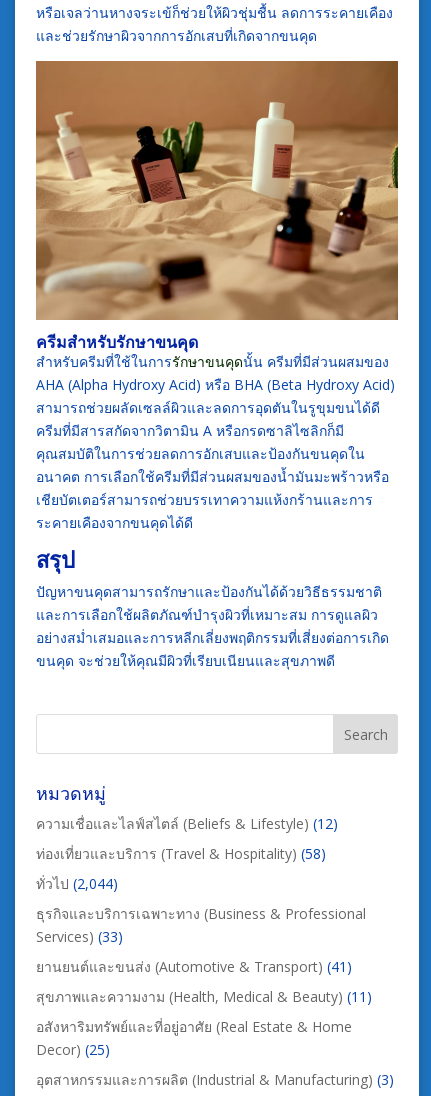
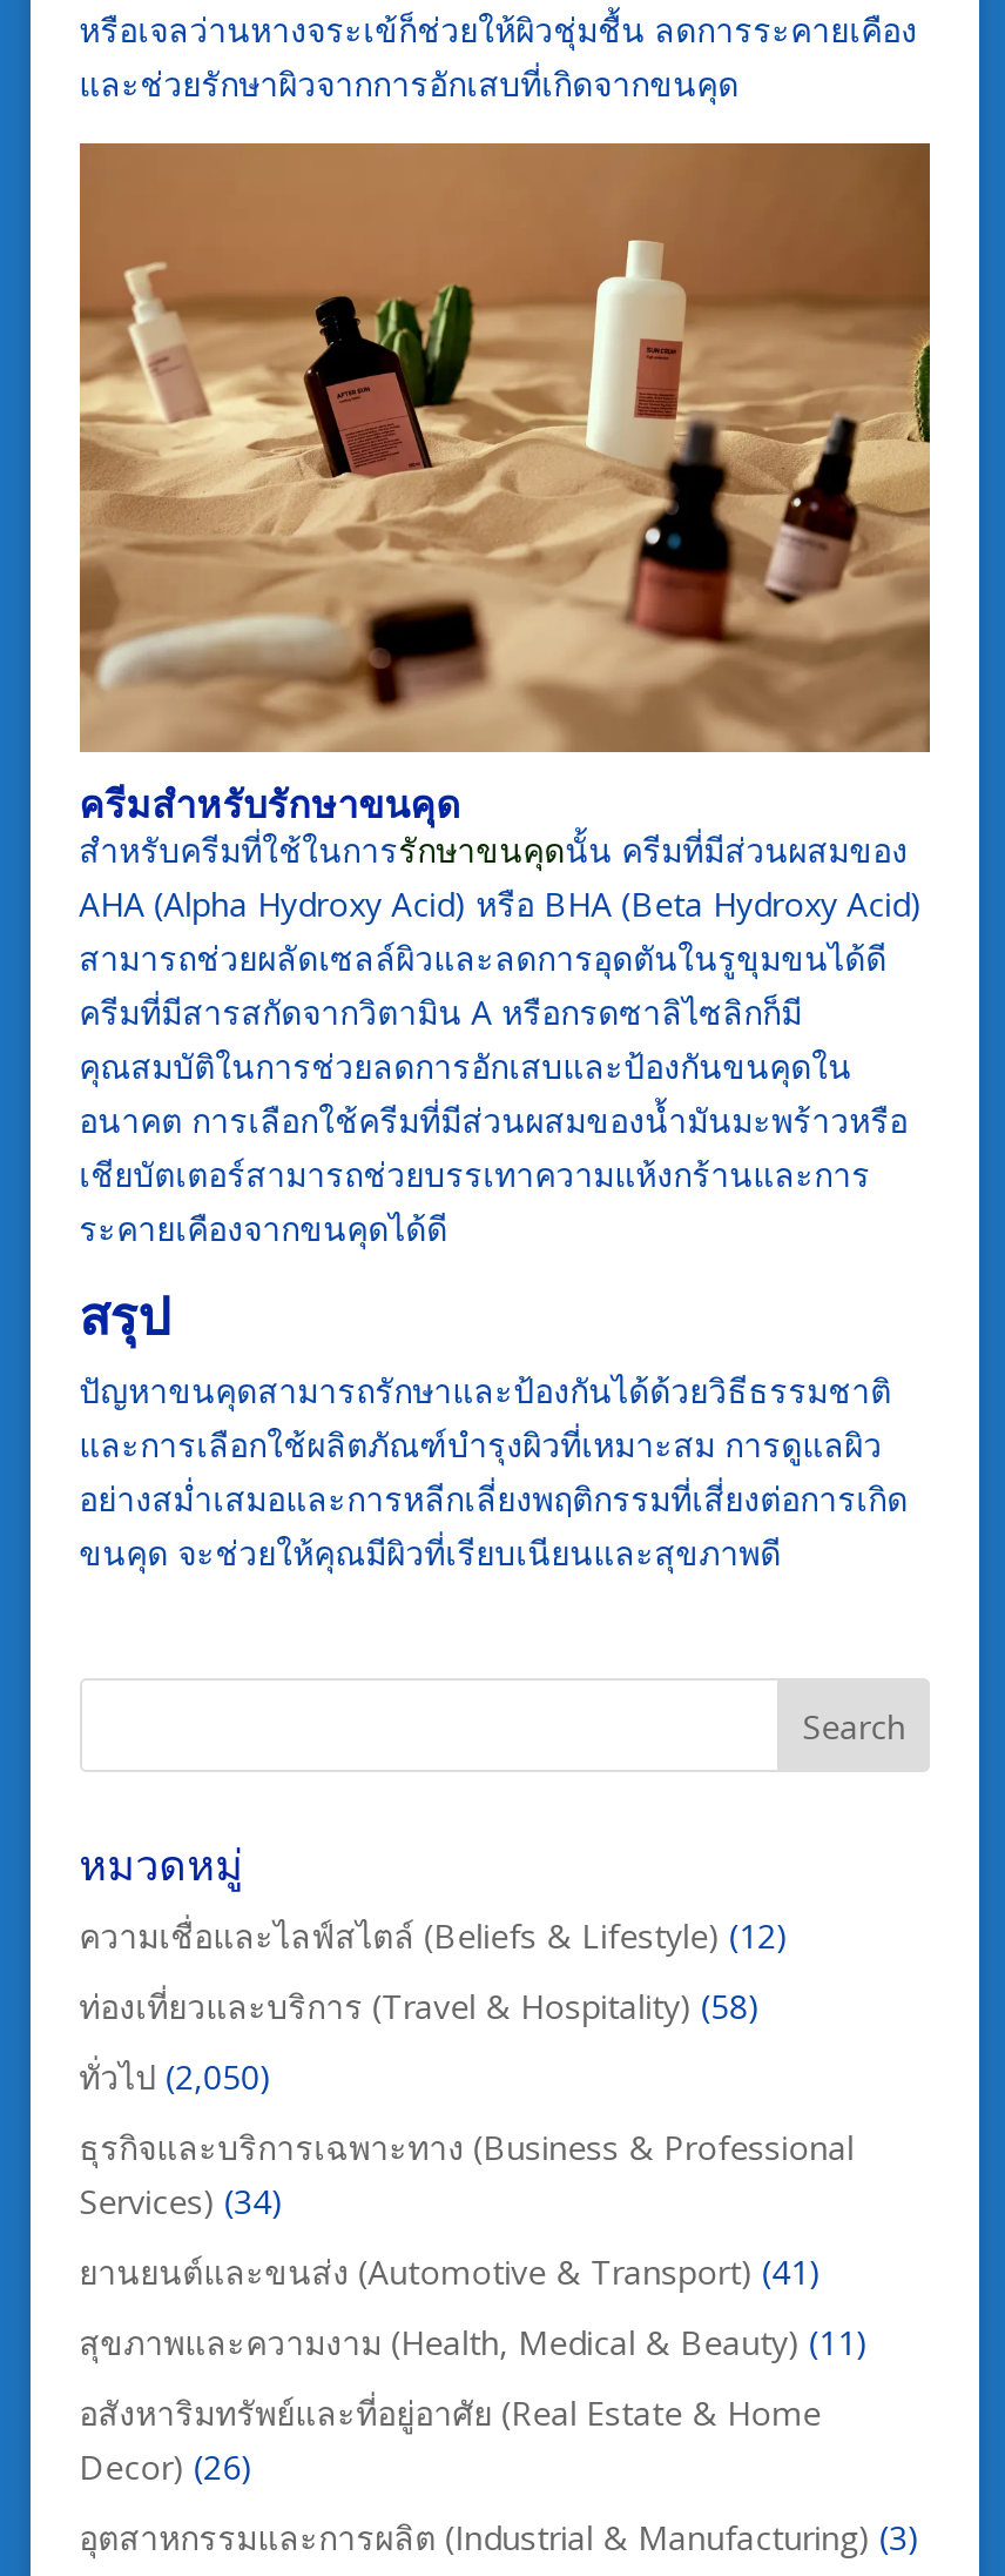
- ทั่วไป(2,044)
+ ทั่วไป(2,050)

- Services) (33)
+ Services) (34)

- Decor) (25)
+ Decor) (26)
